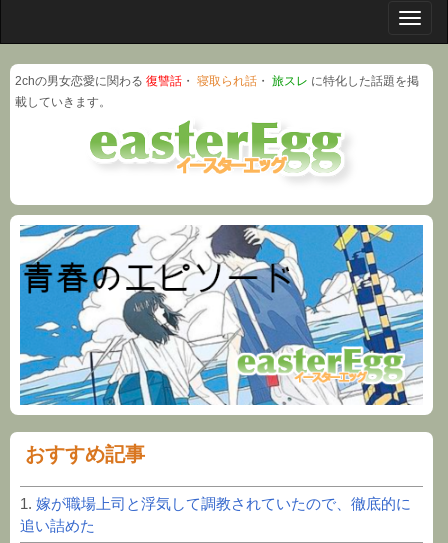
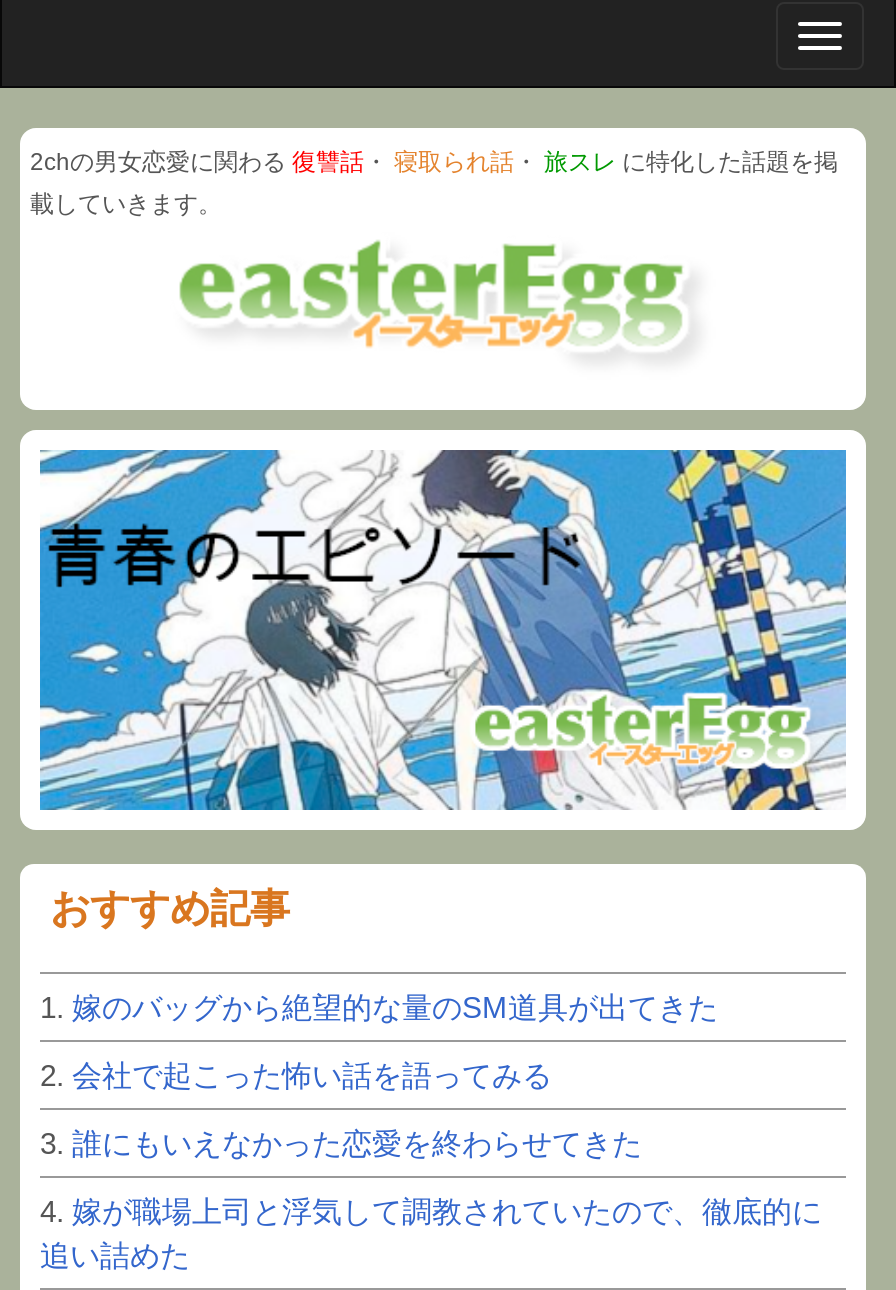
- 1.嫁が職場上司と浮気して調教されていたので、徹底的に
+ 1.嫁のバッグから絶望的な量のSM道具が出てきた
+ 2.会社で起こった怖い話を語ってみる
+ 3.誰にもいえなかった恋愛を終わらせてきた
+ 4.嫁が職場上司と浮気して調教されていたので、徹底的に
